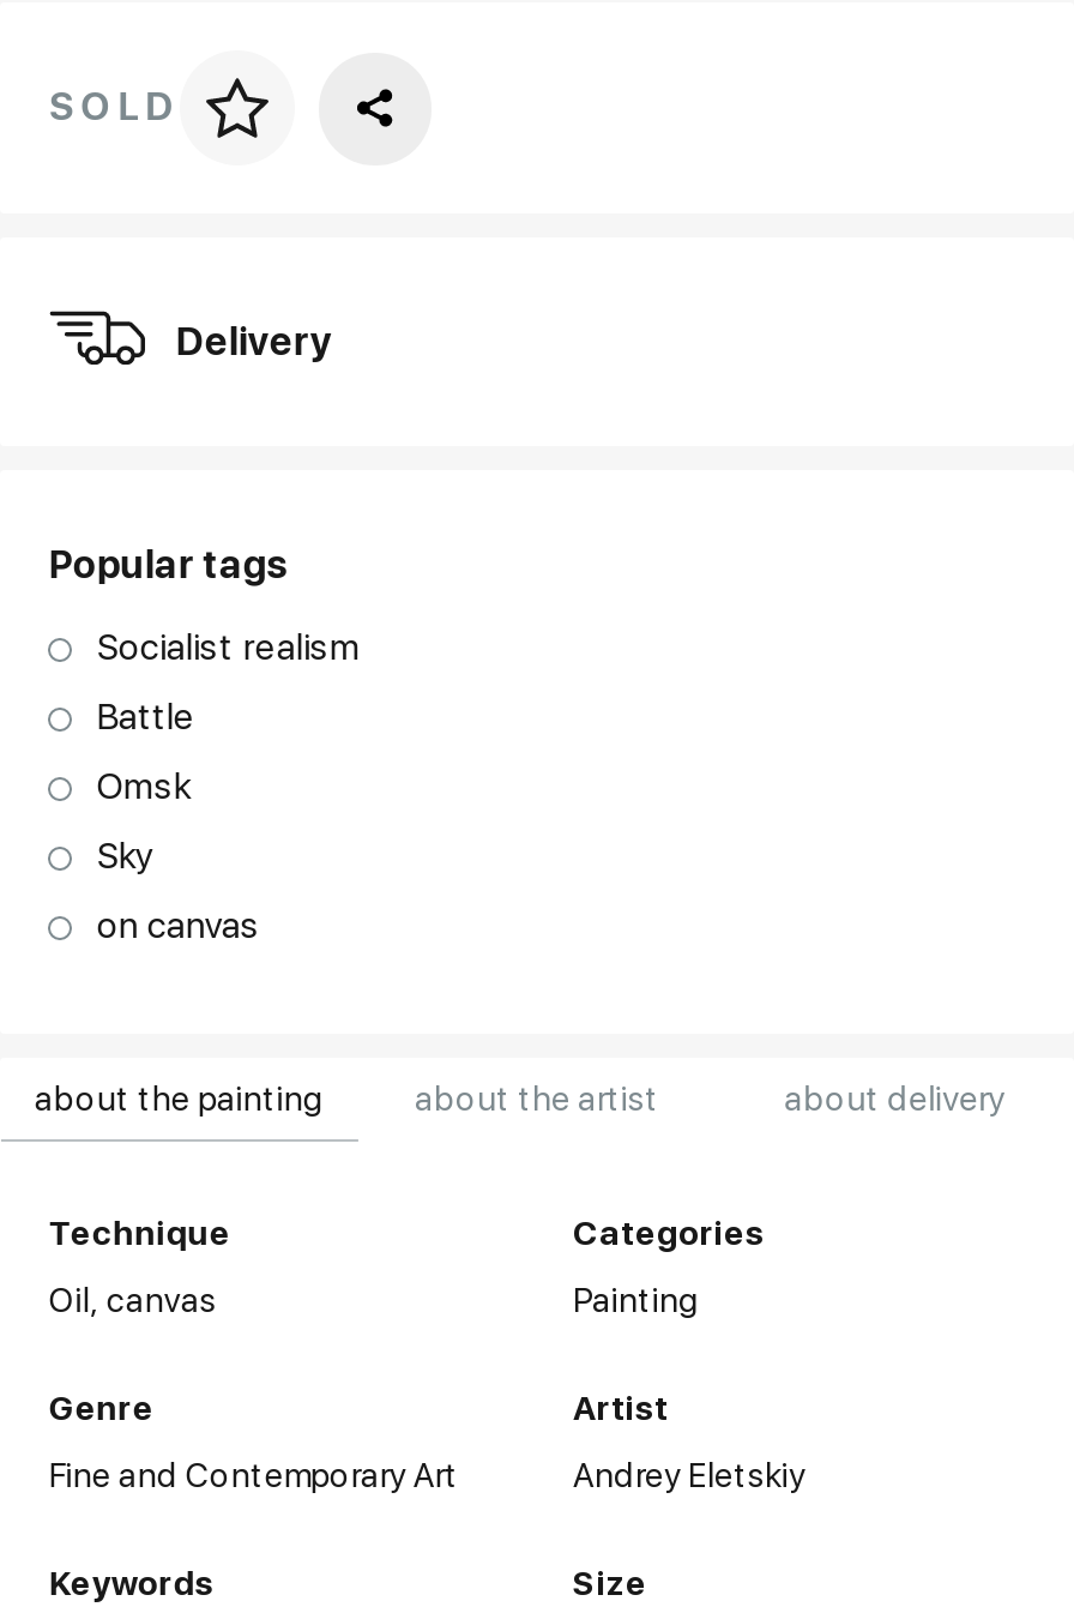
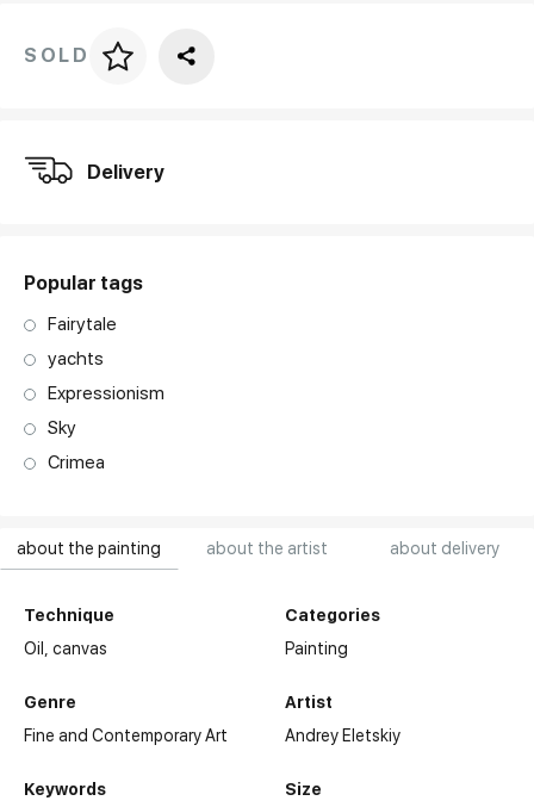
- Socialist realism
+ Fairytale

- Battle
+ yachts

- Omsk
+ Expressionism

- on canvas
+ Crimea
